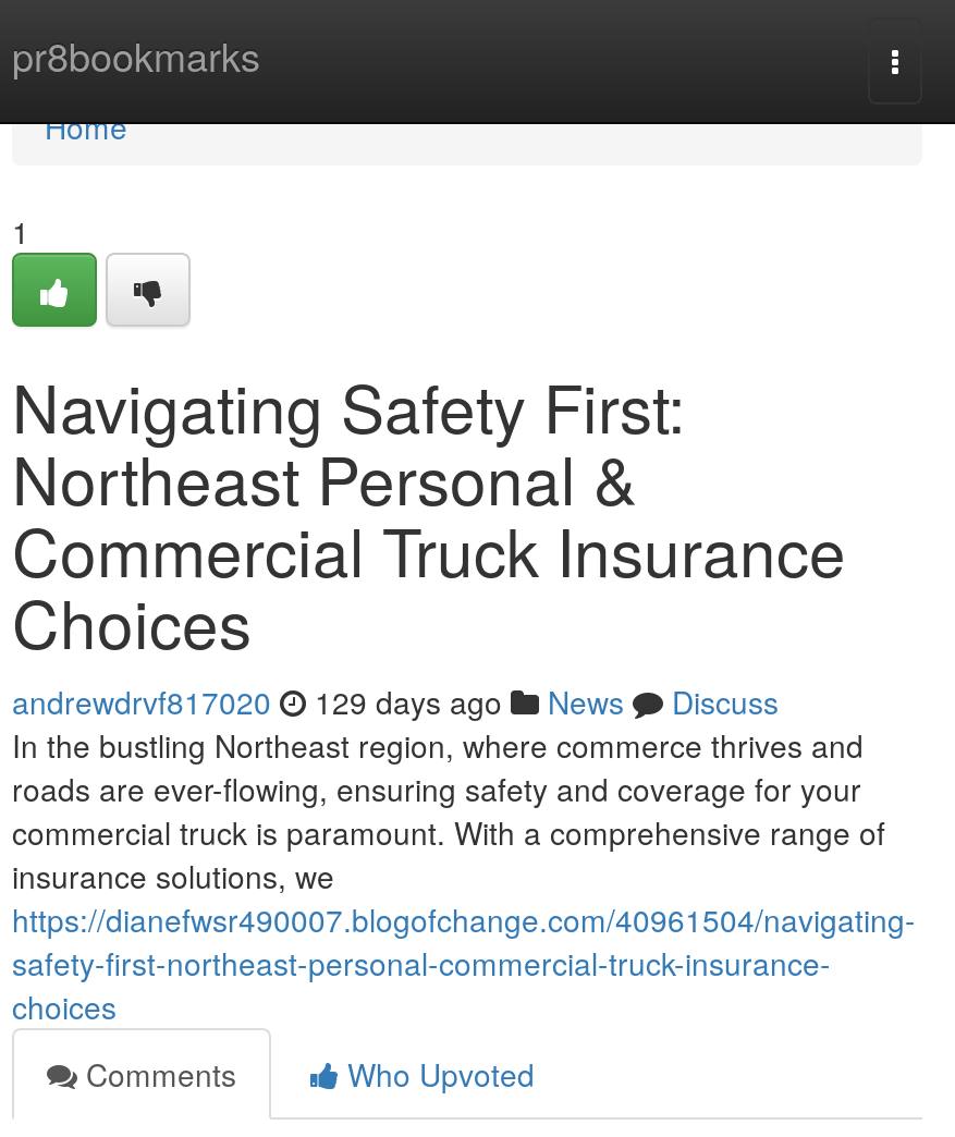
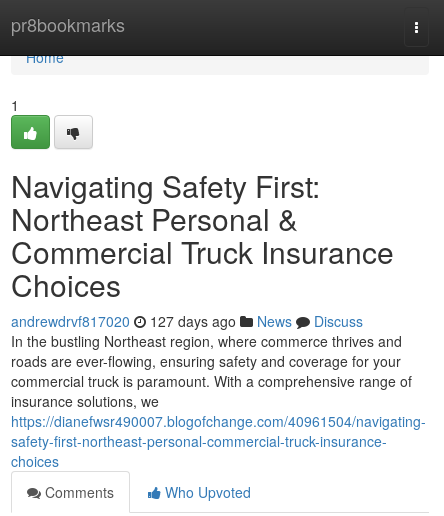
- andrewdrvf817020 129 days ago News Discuss
+ andrewdrvf817020 127 days ago News Discuss
